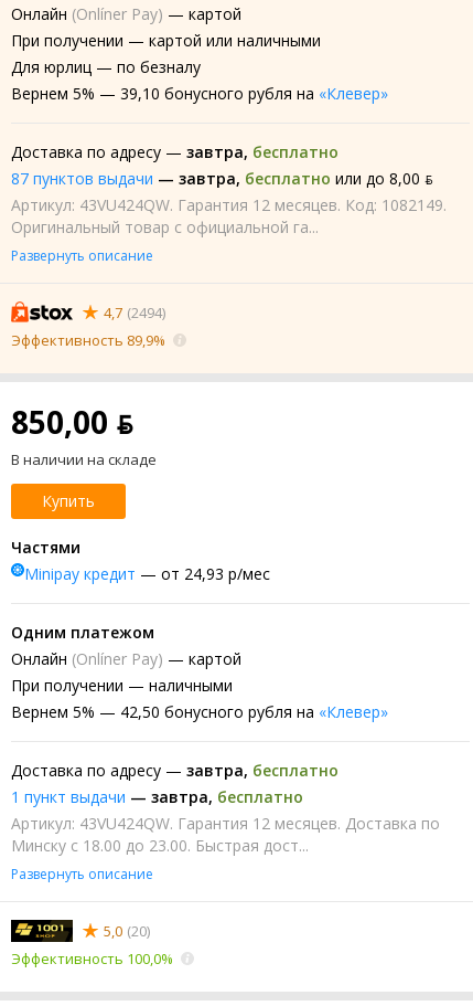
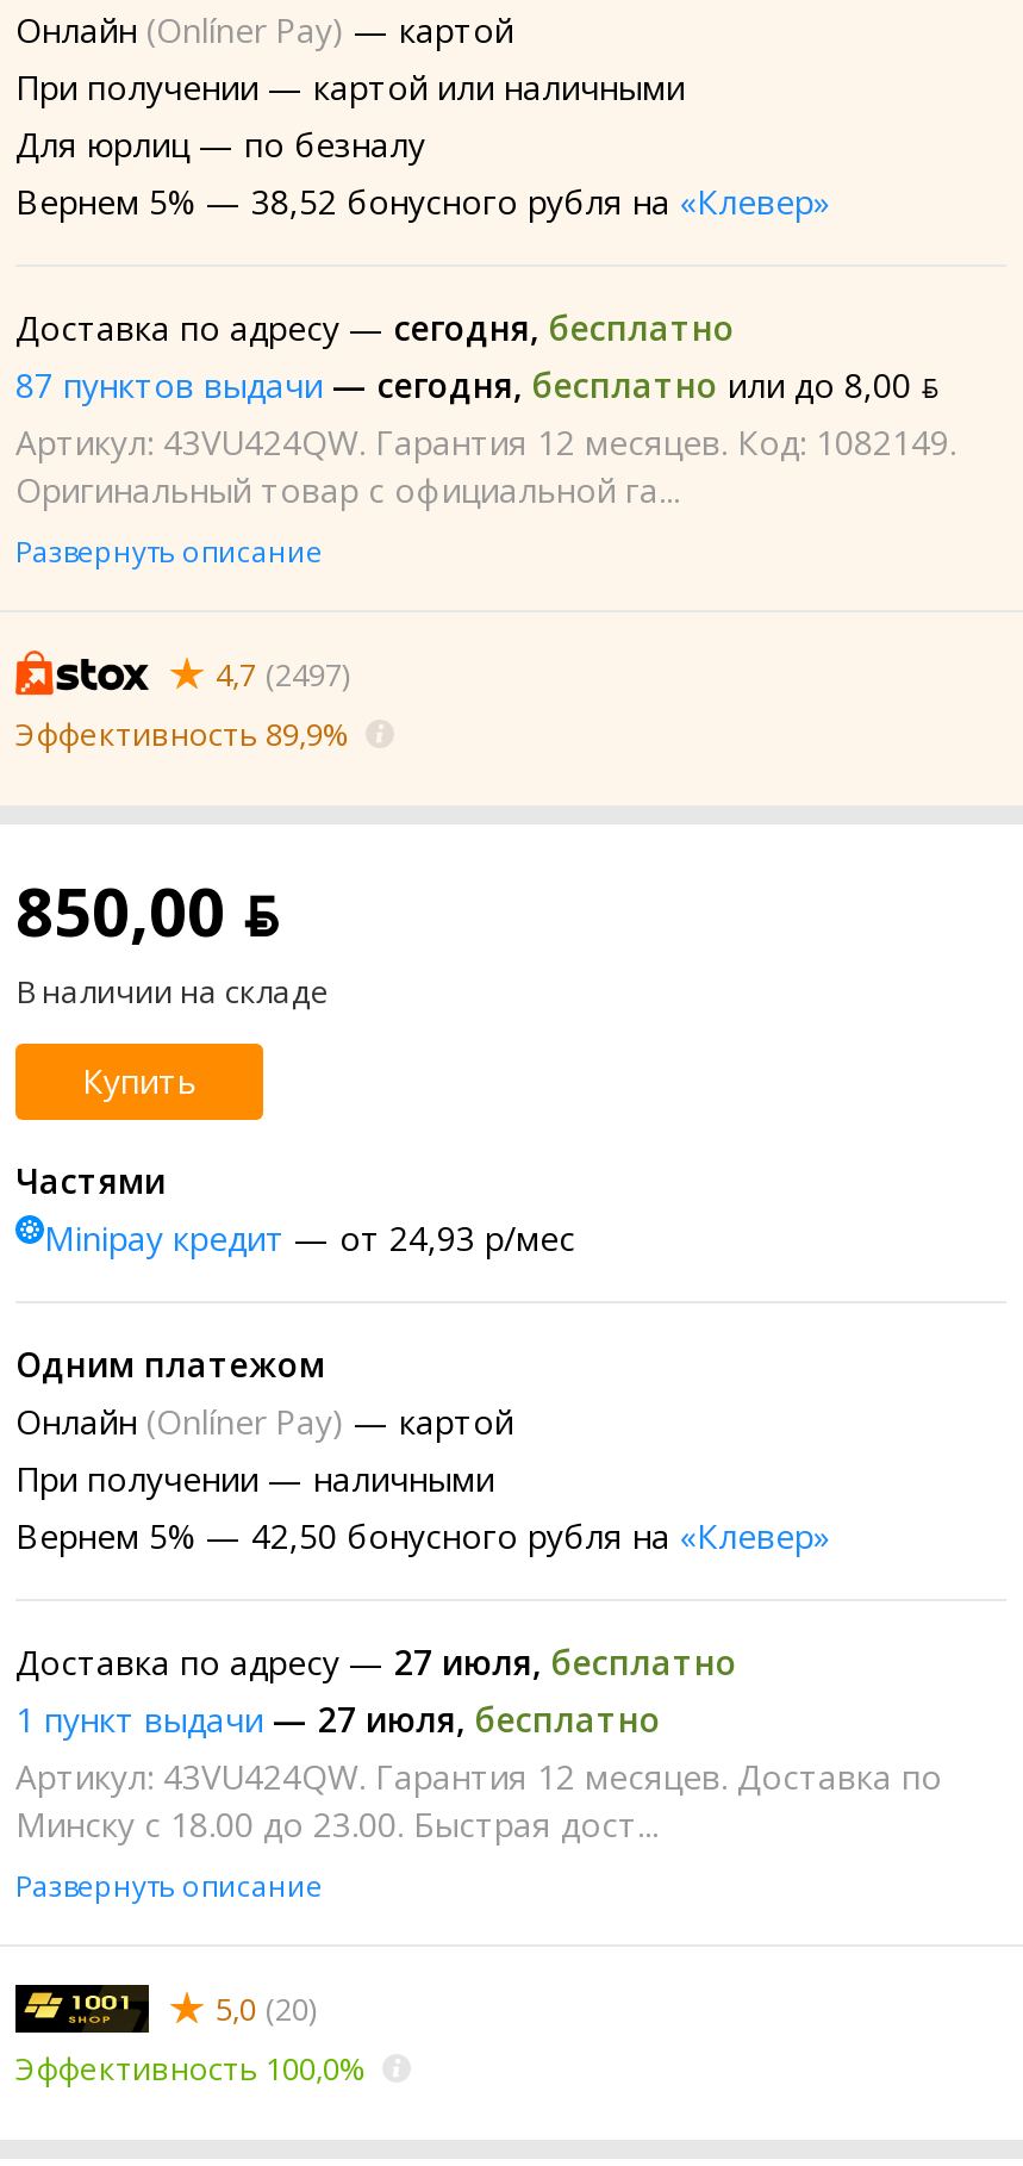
- Вернем 5% — 39,10 бонусного рубля на «Клевер»
+ Вернем 5% — 38,52 бонусного рубля на «Клевер»

- Доставка по адресу — завтра, бесплатно
+ Доставка по адресу — сегодня, бесплатно

- 87 пунктов выдачи — завтра, бесплатно или до 8,00 ƃ
+ 87 пунктов выдачи — сегодня, бесплатно или до 8,00 ƃ

- 4,7 (2494)
+ 4,7 (2497)

- Доставка по адресу — завтра, бесплатно
- 1 пункт выдачи — завтра, бесплатно
+ Доставка по адресу — 27 июля, бесплатно
+ 1 пункт выдачи — 27 июля, бесплатно
